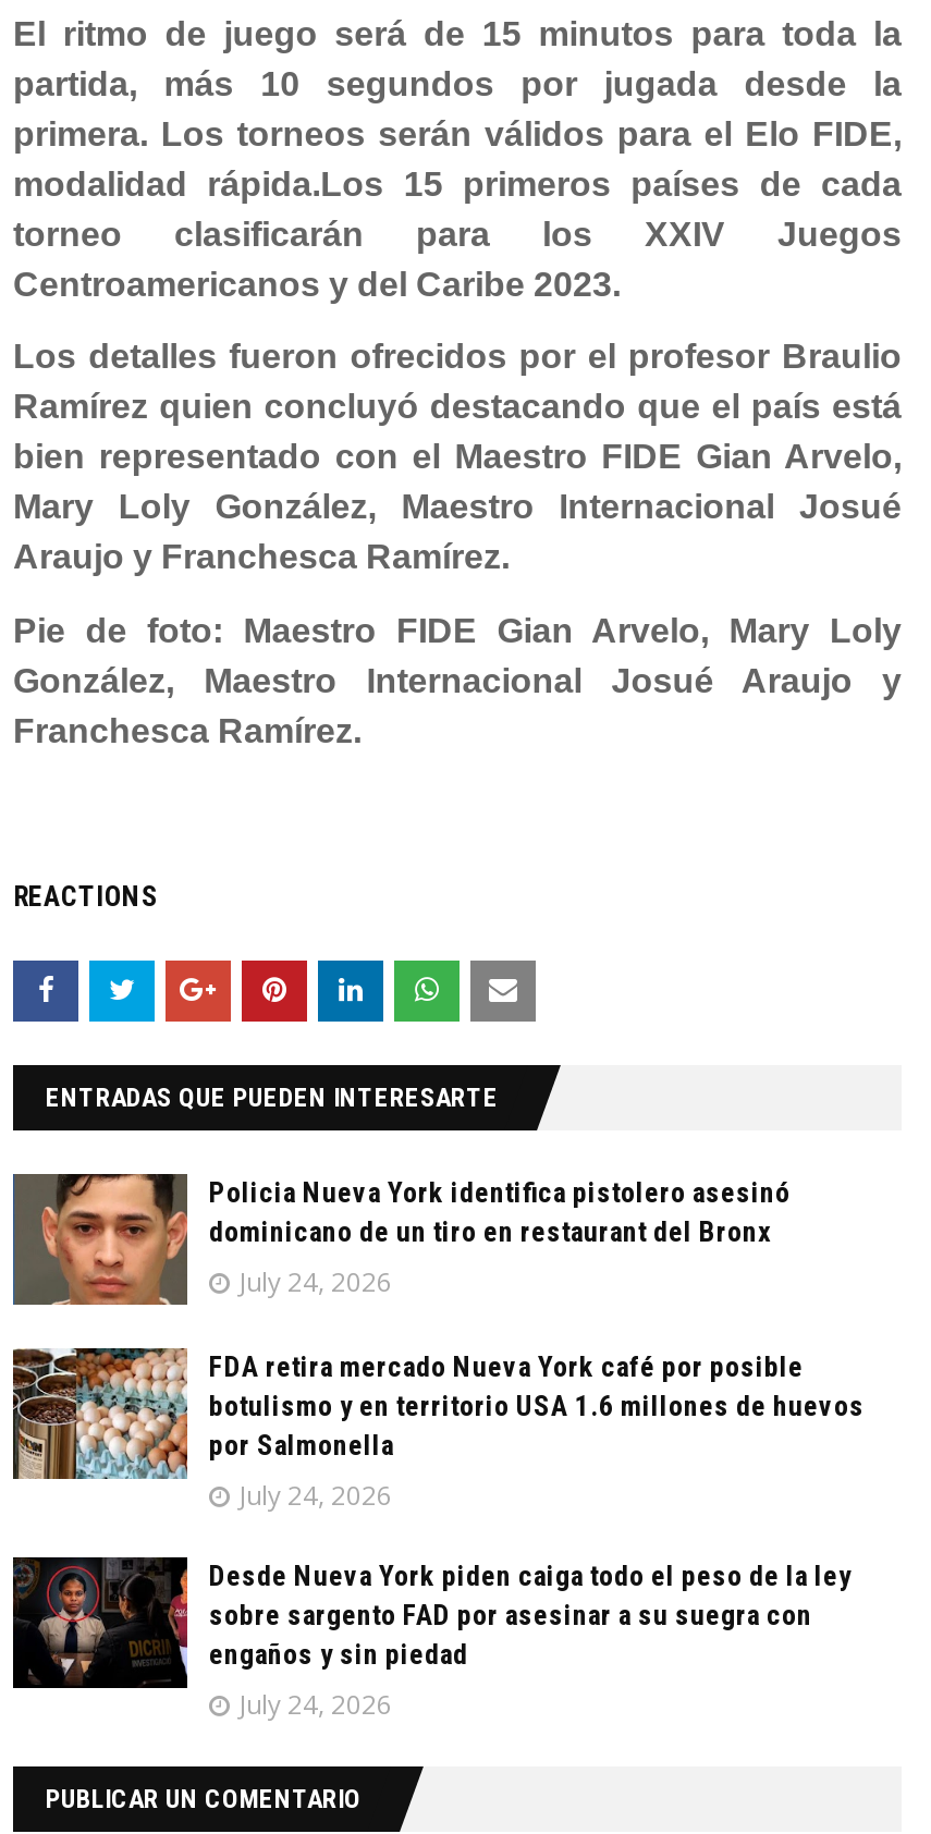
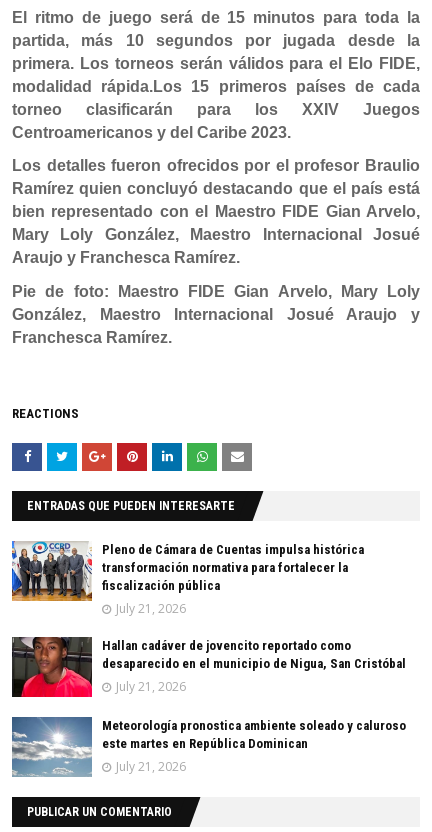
- [image]
- Policia Nueva York identifica pistolero asesinó
- dominicano de un tiro en restaurant del Bronx
- July 24, 2026
+ [image]
+ Pleno de Cámara de Cuentas impulsa histórica
+ transformación normativa para fortalecer la
+ fiscalización pública
+ July 21, 2026

- [image]
- FDA retira mercado Nueva York café por posible
- botulismo y en territorio USA 1.6 millones de huevos
- por Salmonella
- July 24, 2026
+ [image]
+ Hallan cadáver de jovencito reportado como
+ desaparecido en el municipio de Nigua, San Cristóbal
+ July 21, 2026

- [image]
- Desde Nueva York piden caiga todo el peso de la ley
- sobre sargento FAD por asesinar a su suegra con
- engaños y sin piedad
- July 24, 2026
+ [image]
+ Meteorología pronostica ambiente soleado y caluroso
+ este martes en República Dominican
+ July 21, 2026
